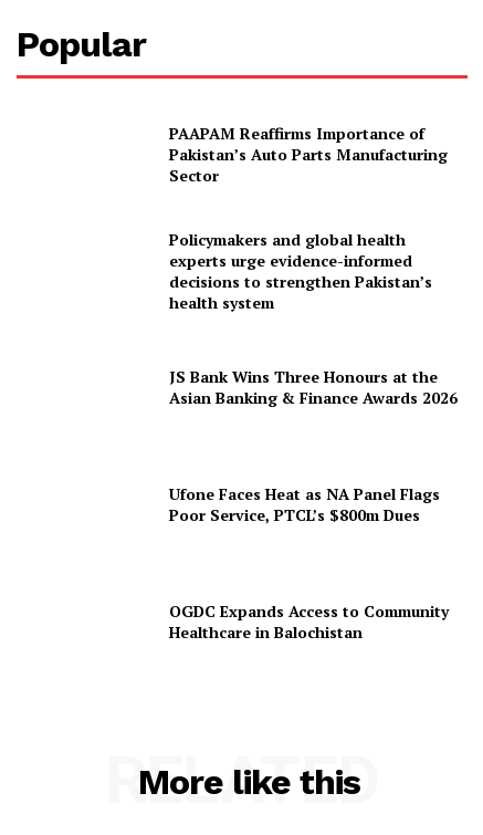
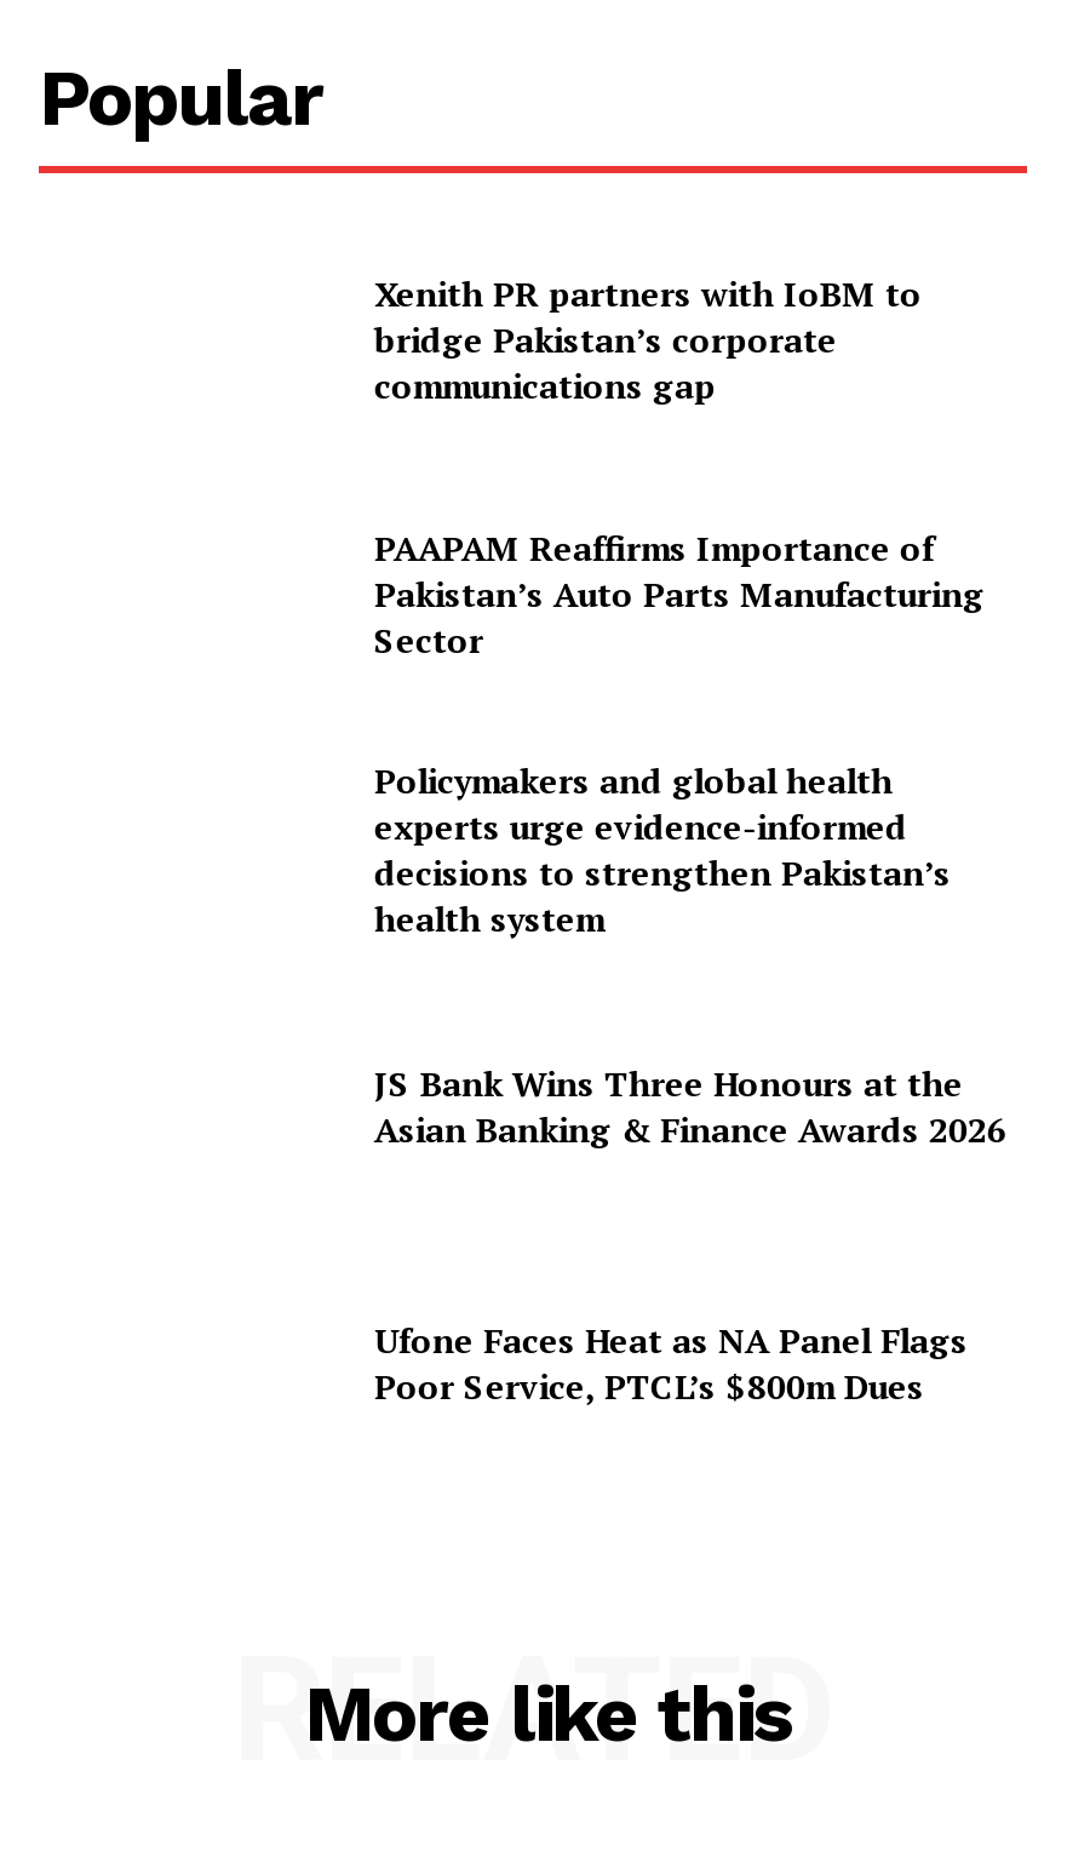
+ Xenith PR partners with IoBM to
+ bridge Pakistan’s corporate
+ communications gap

moved down: PAAPAM Reaffirms Importance of | Pakistan’s Auto Parts Manufacturing | Sector | ... | Ufone Faces Heat as NA Panel Flags | Poor Service, PTCL’s $800m Dues

- OGDC Expands Access to Community
- Healthcare in Balochistan
